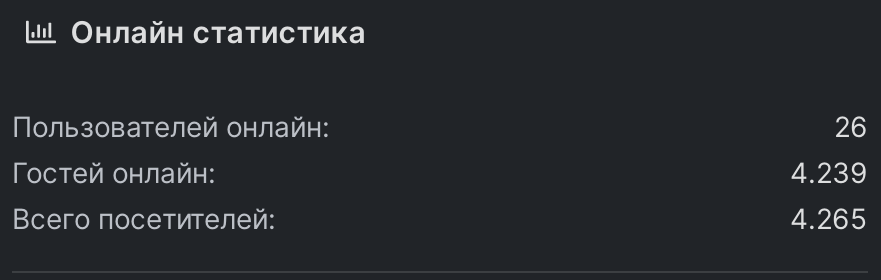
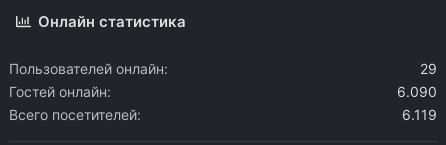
- 26
+ 29

- 4.239
+ 6.090

- 4.265
+ 6.119
